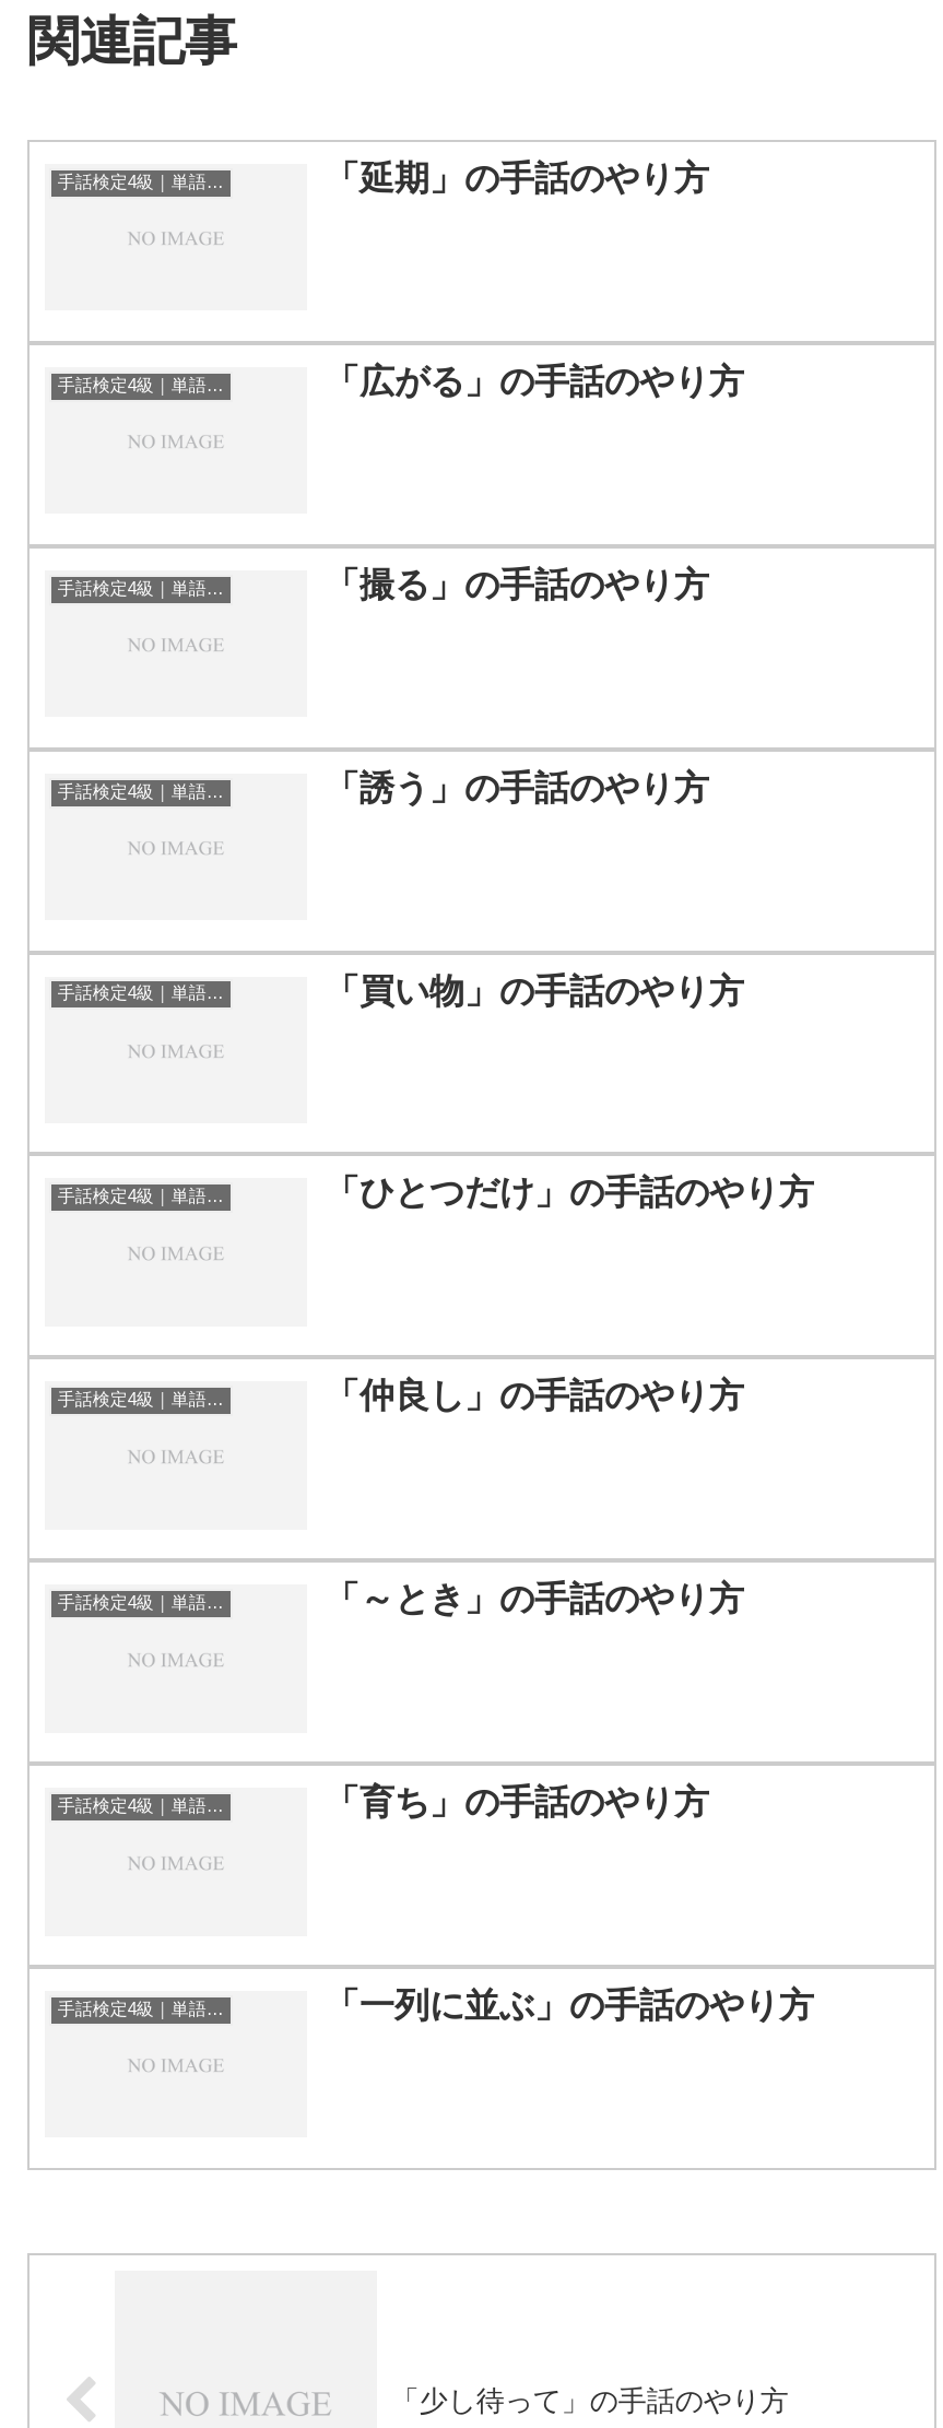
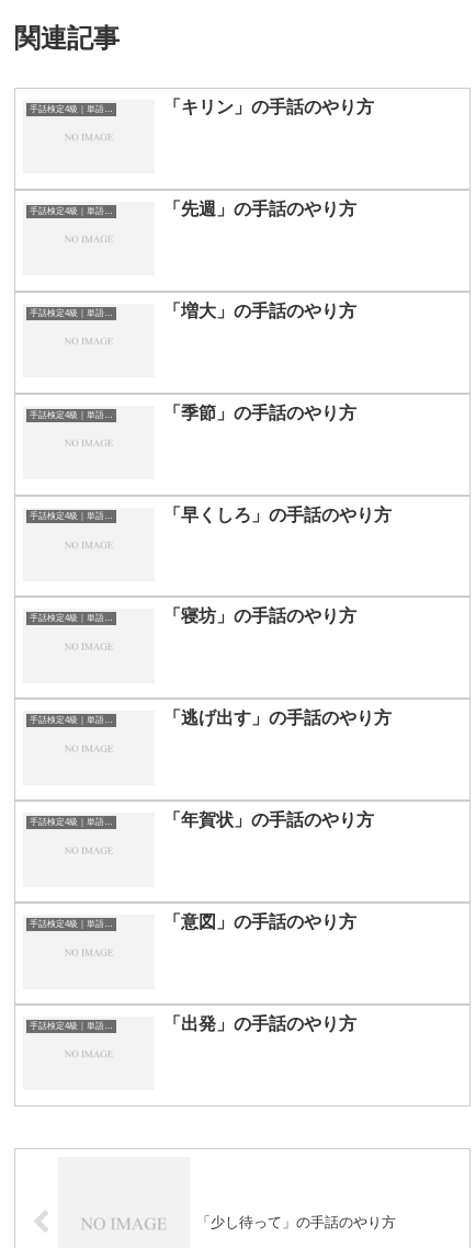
- 「延期」の手話のやり方
+ 「キリン」の手話のやり方

- 「広がる」の手話のやり方
+ 「先週」の手話のやり方

- 「撮る」の手話のやり方
+ 「増大」の手話のやり方

- 「誘う」の手話のやり方
+ 「季節」の手話のやり方

- 「買い物」の手話のやり方
+ 「早くしろ」の手話のやり方

- 「ひとつだけ」の手話のやり方
+ 「寝坊」の手話のやり方

- 「仲良し」の手話のやり方
+ 「逃げ出す」の手話のやり方

- 「～とき」の手話のやり方
+ 「年賀状」の手話のやり方

- 「育ち」の手話のやり方
+ 「意図」の手話のやり方

- 「一列に並ぶ」の手話のやり方
+ 「出発」の手話のやり方
